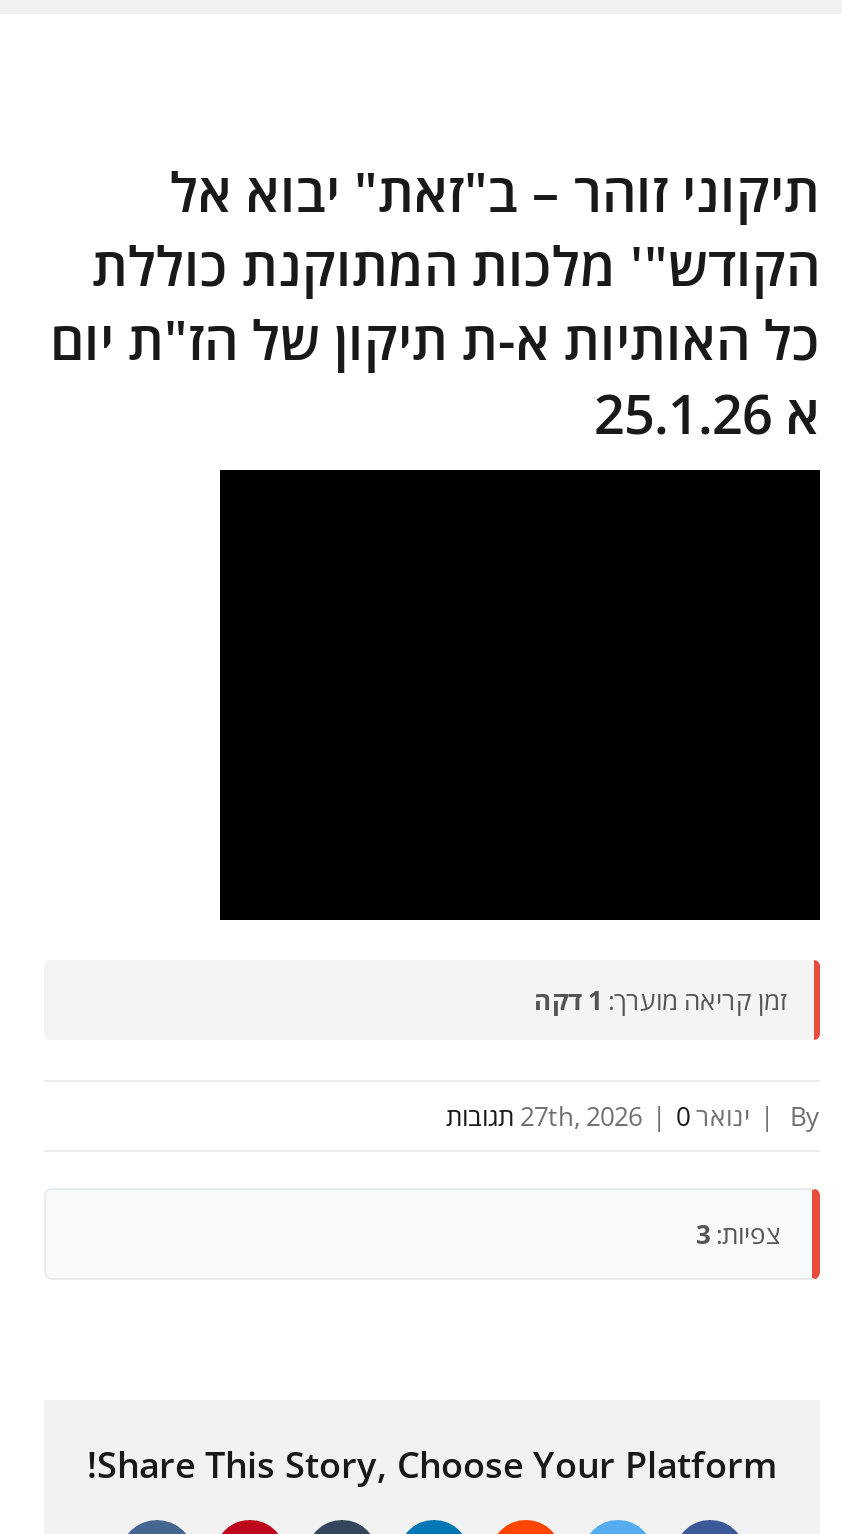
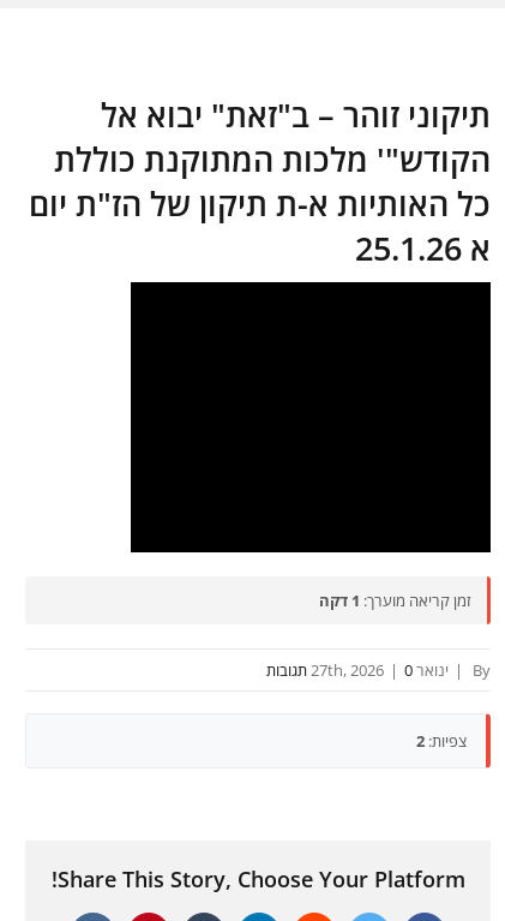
- צפיות: 3
+ צפיות: 2
